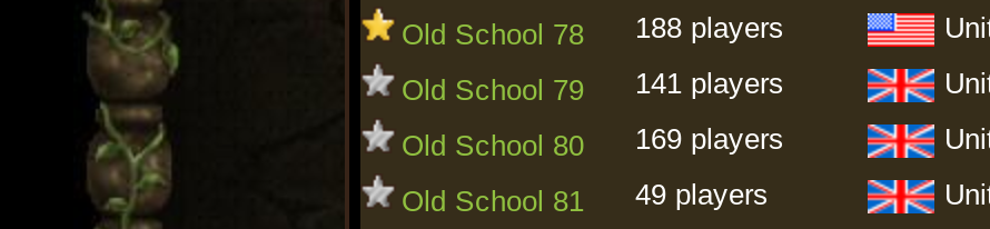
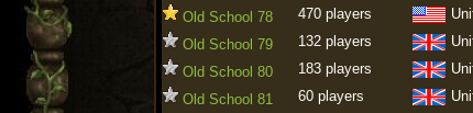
- Old School 78 188 players
+ Old School 78 470 players

- Old School 79 141 players
+ Old School 79 132 players

- Old School 80 169 players
+ Old School 80 183 players

- Old School 81 49 players
+ Old School 81 60 players
